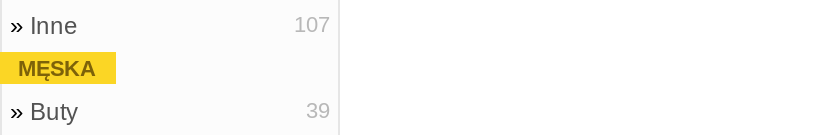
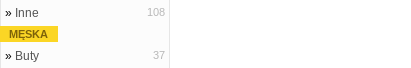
- 107
+ 108

- 39
+ 37
